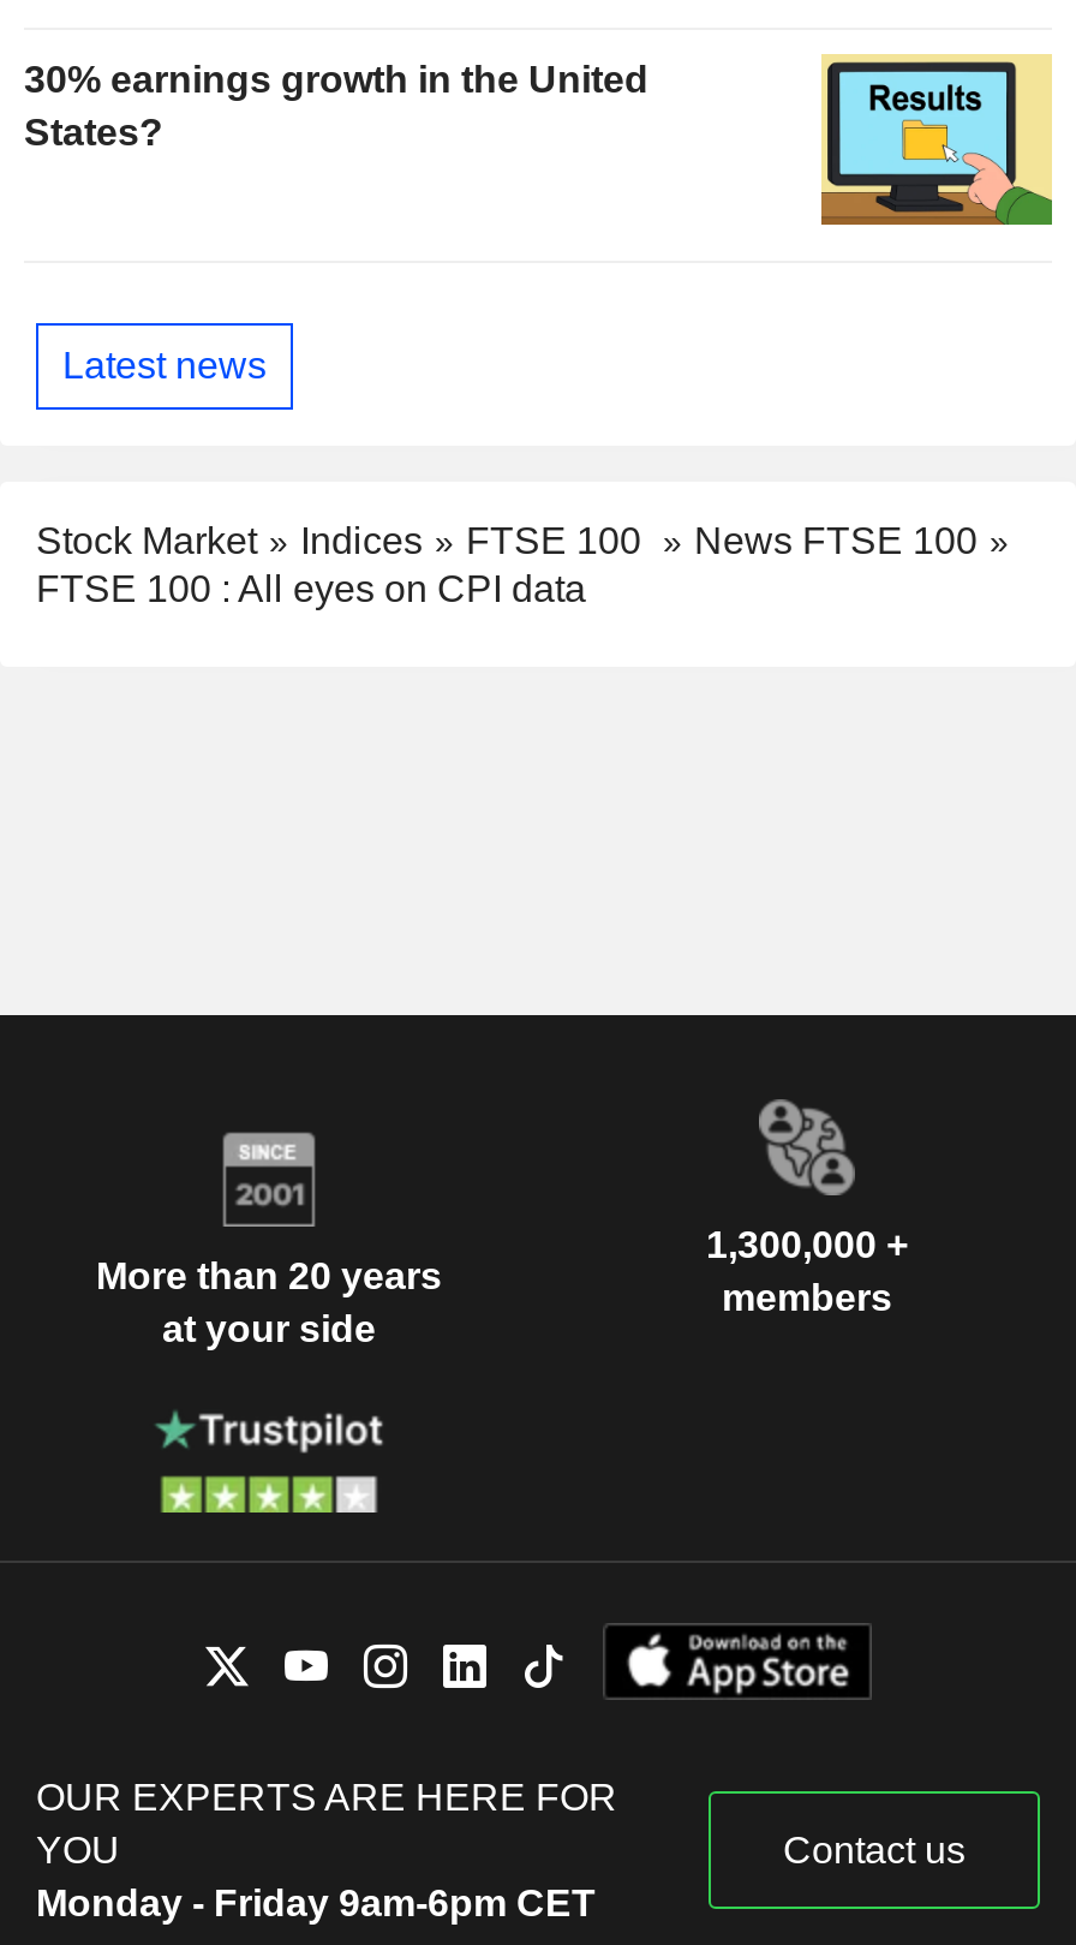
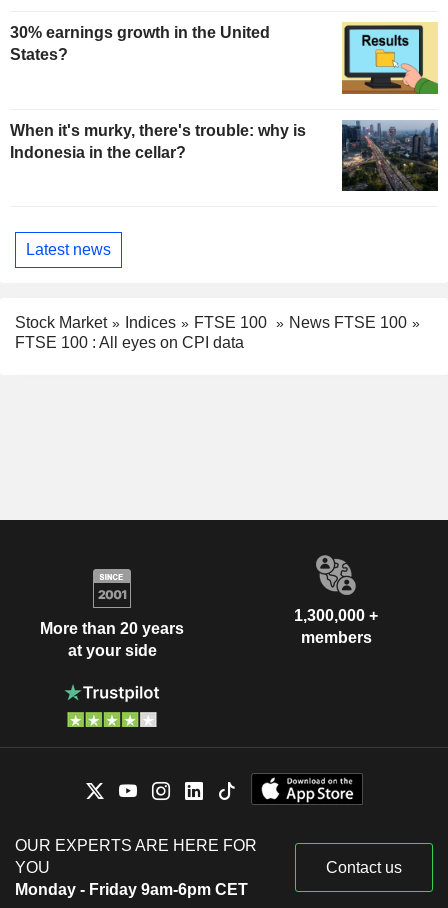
+ [image]
+ When it's murky, there's trouble: why is
+ Indonesia in the cellar?
